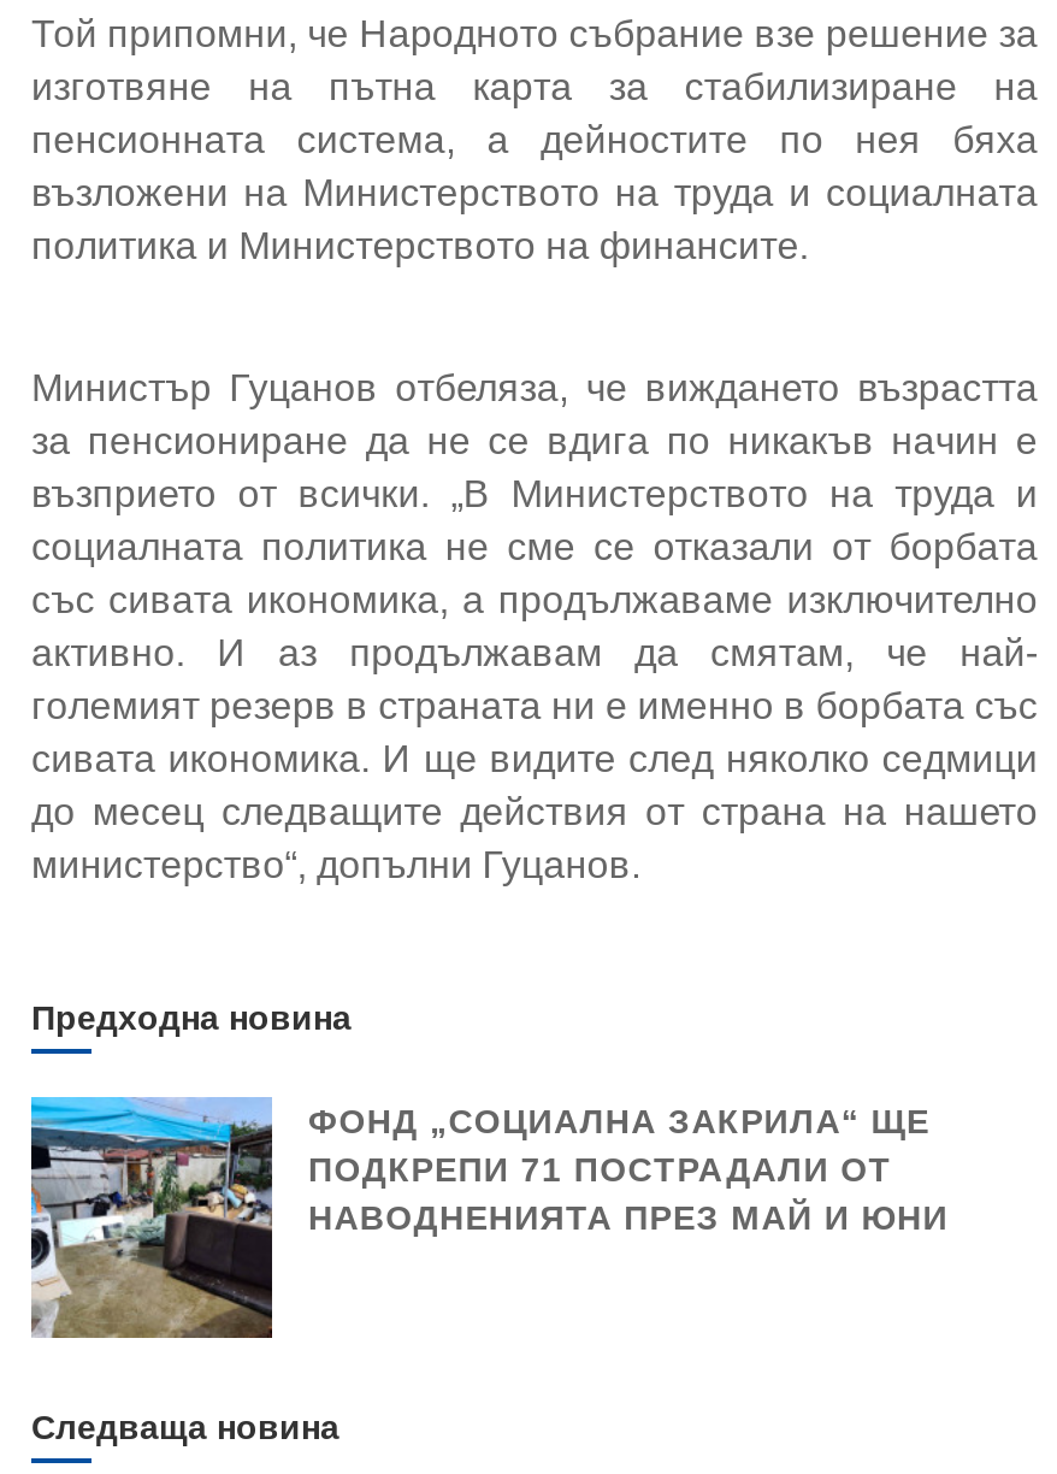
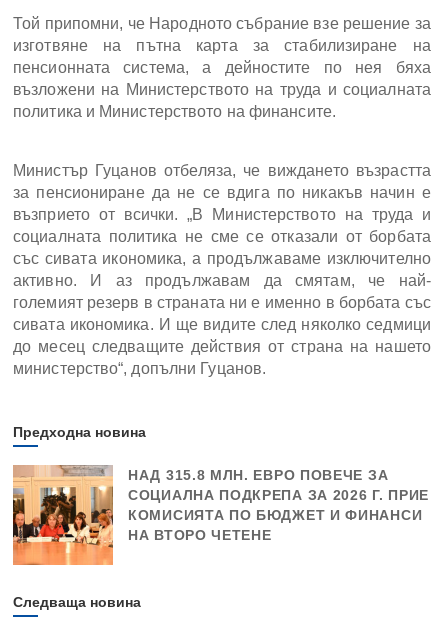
- [image]
- ФОНД „СОЦИАЛНА ЗАКРИЛА“ ЩЕ
- ПОДКРЕПИ 71 ПОСТРАДАЛИ ОТ
- НАВОДНЕНИЯТА ПРЕЗ МАЙ И ЮНИ
+ [image]
+ НАД 315.8 МЛН. ЕВРО ПОВЕЧЕ ЗА
+ СОЦИАЛНА ПОДКРЕПА ЗА 2026 Г. ПРИЕ
+ КОМИСИЯТА ПО БЮДЖЕТ И ФИНАНСИ
+ НА ВТОРО ЧЕТЕНЕ
